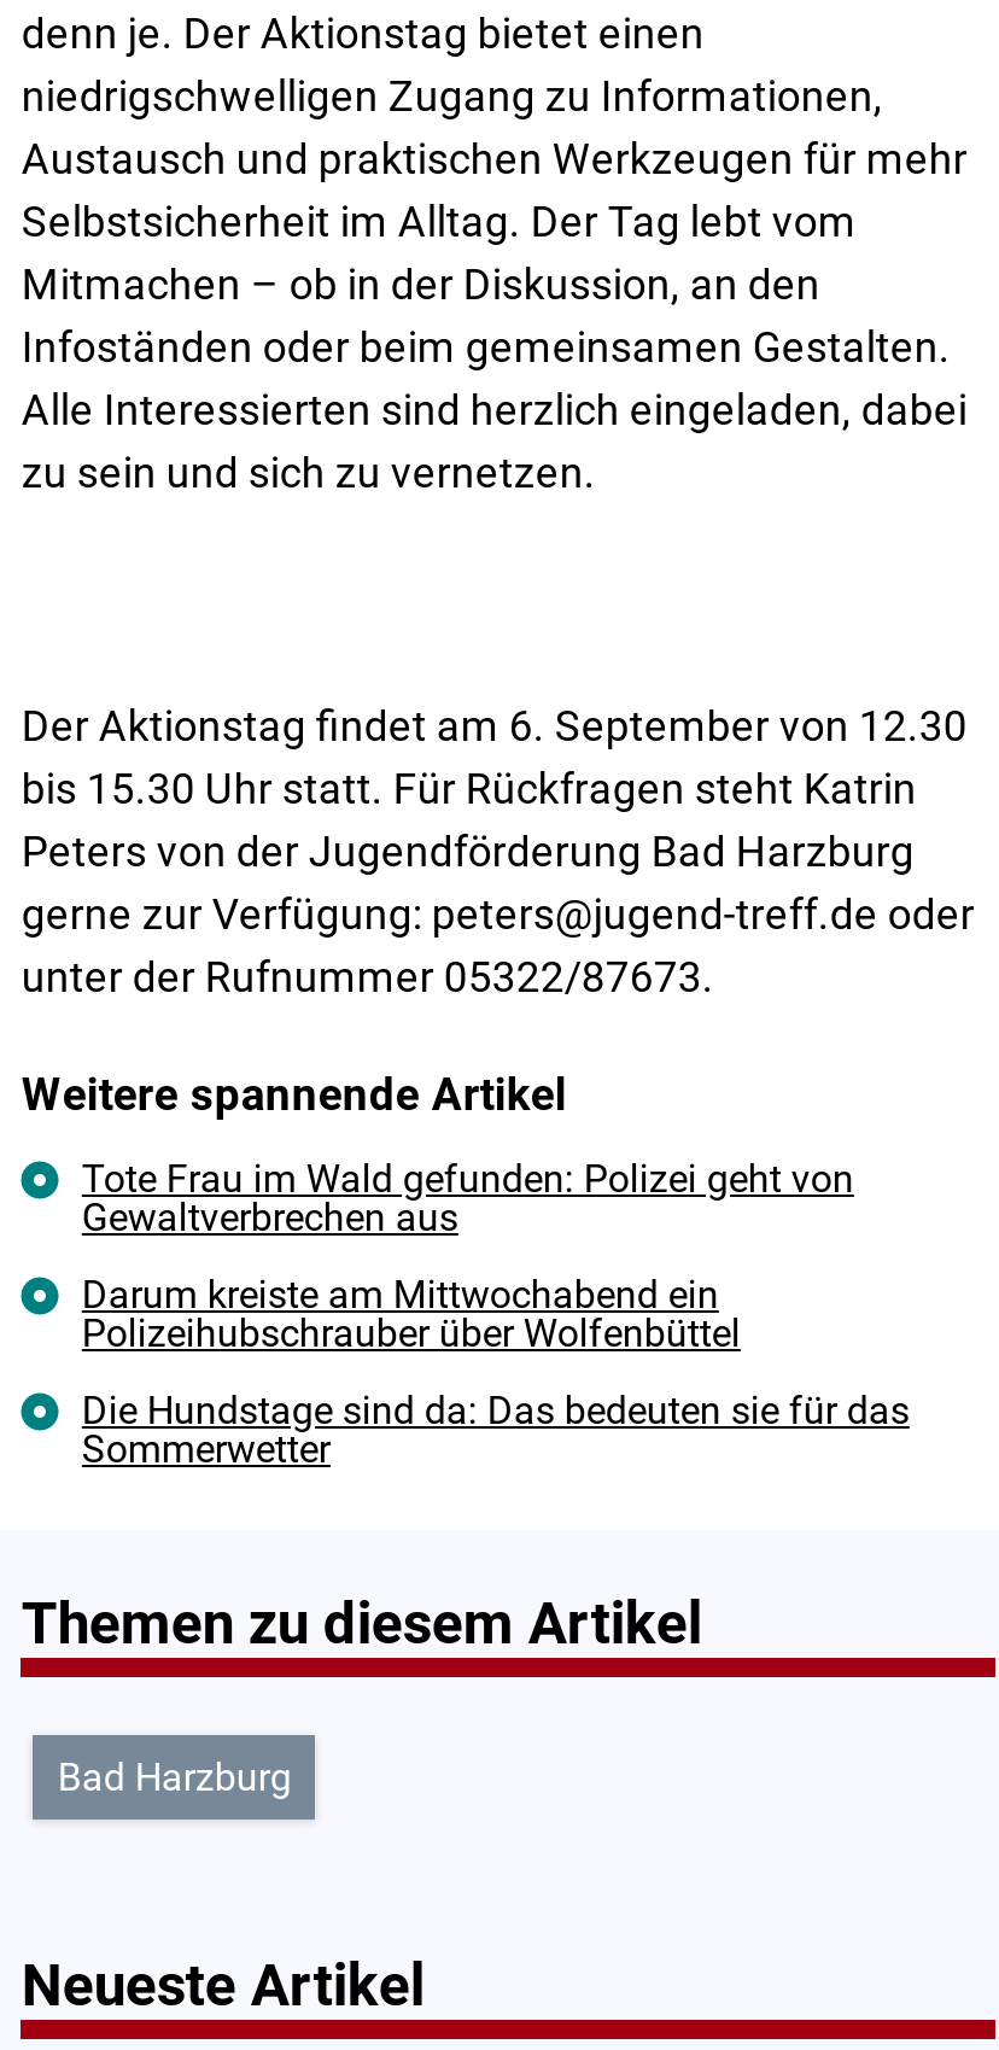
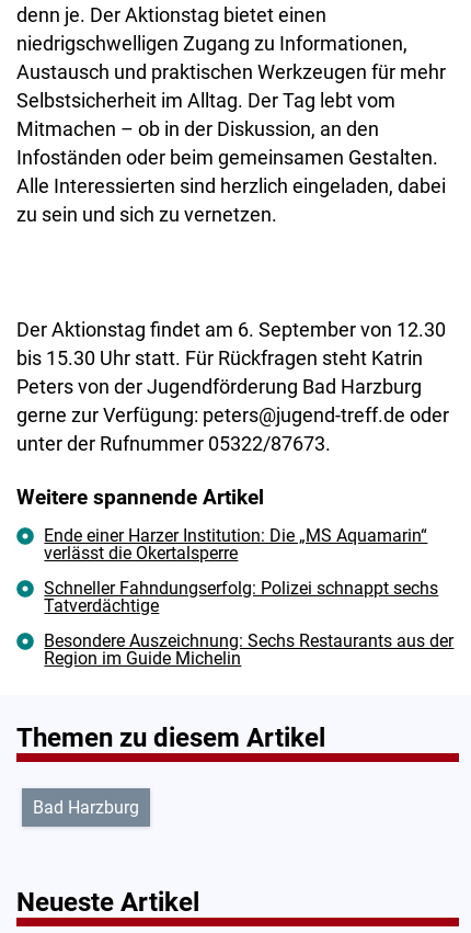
- Tote Frau im Wald gefunden: Polizei geht von
- Gewaltverbrechen aus
+ Ende einer Harzer Institution: Die „MS Aquamarin“
+ verlässt die Okertalsperre

- Darum kreiste am Mittwochabend ein
- Polizeihubschrauber über Wolfenbüttel
+ Schneller Fahndungserfolg: Polizei schnappt sechs
+ Tatverdächtige

- Die Hundstage sind da: Das bedeuten sie für das
- Sommerwetter
+ Besondere Auszeichnung: Sechs Restaurants aus der
+ Region im Guide Michelin
